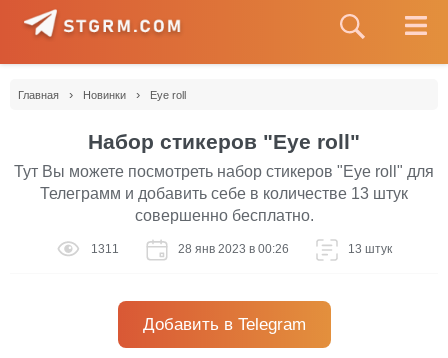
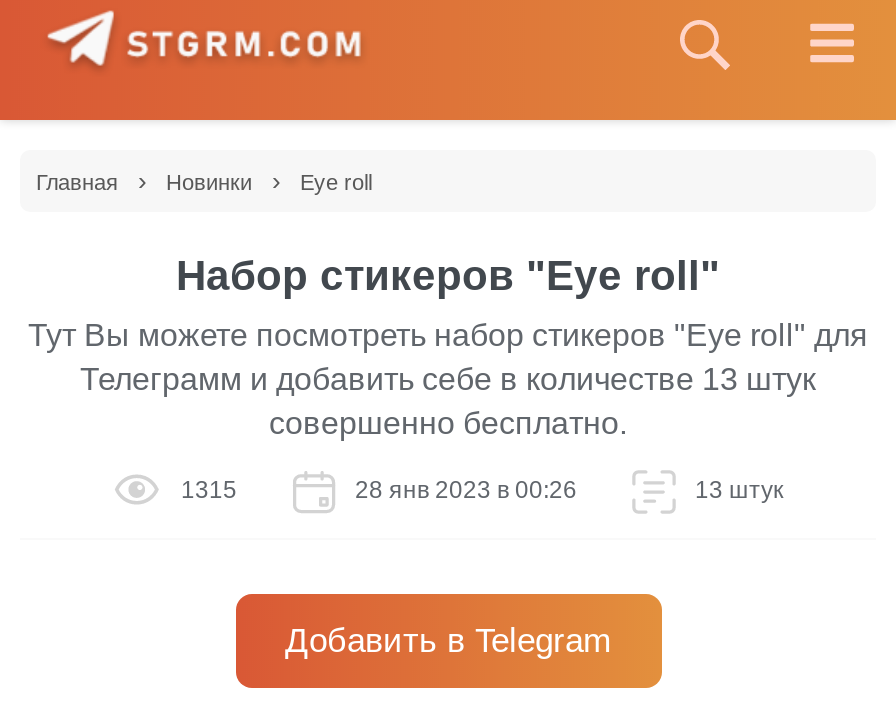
- 1311
+ 1315
